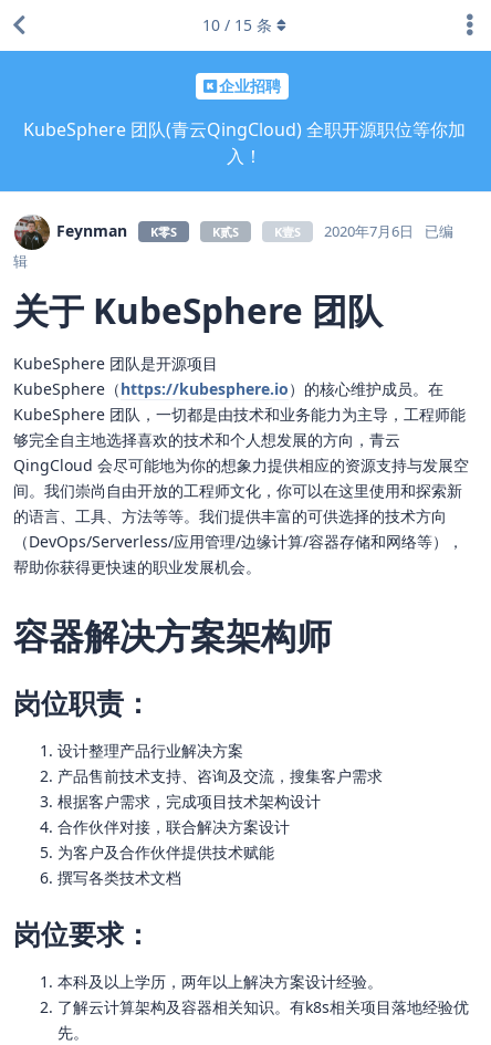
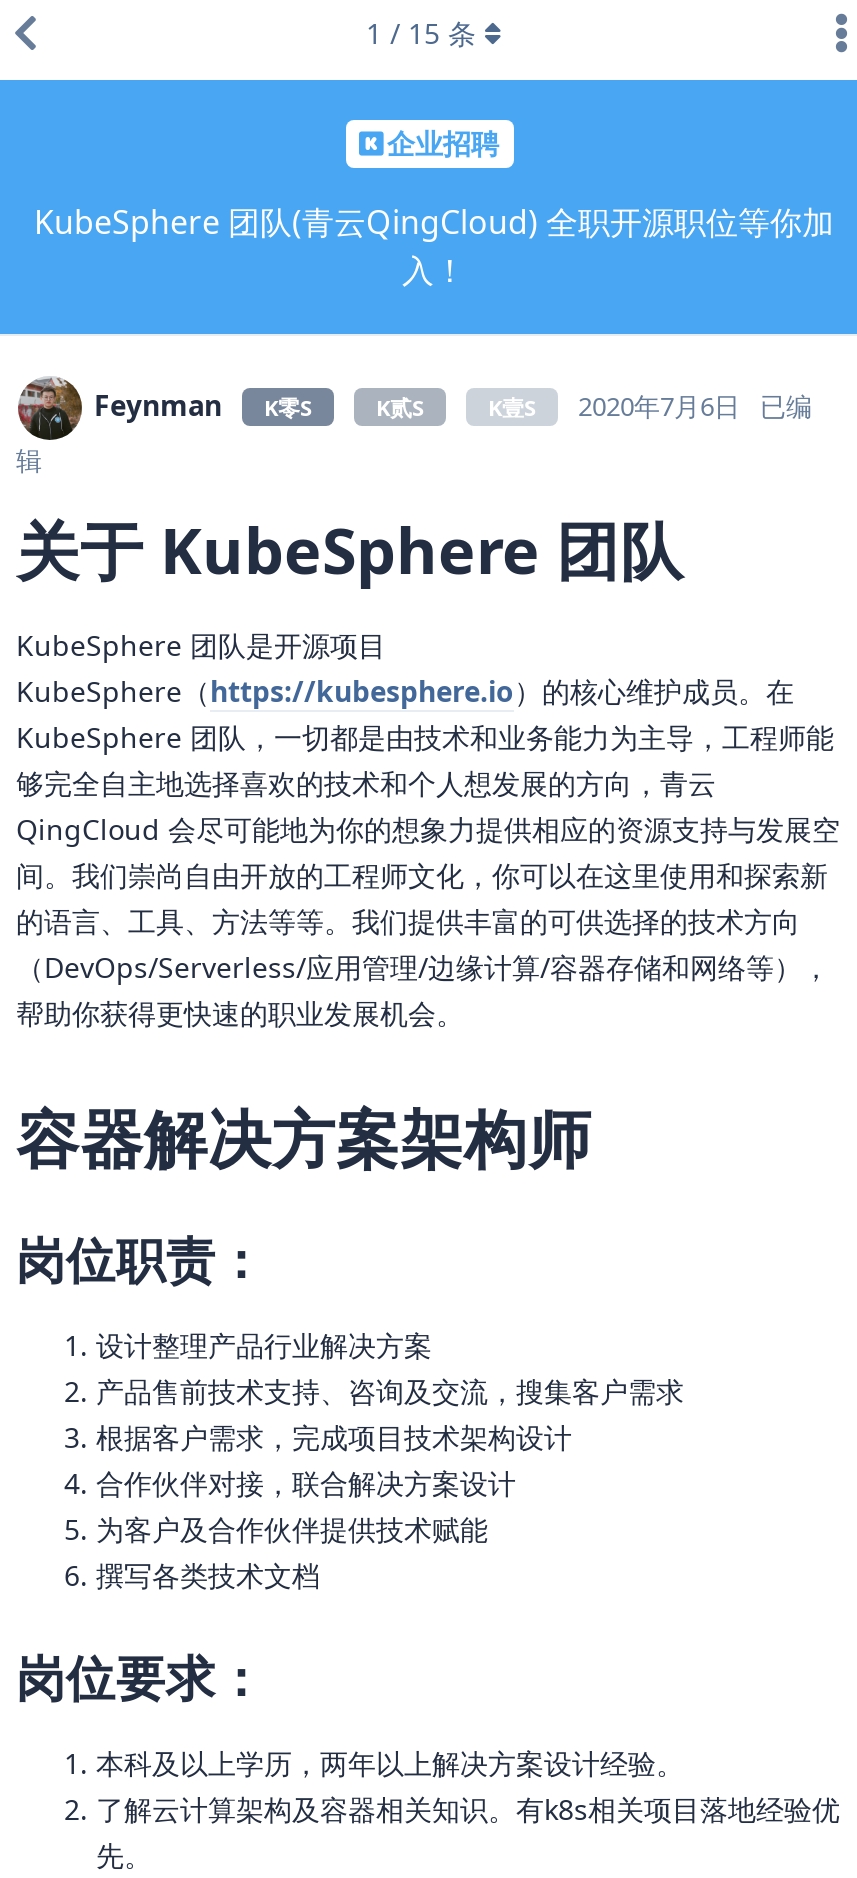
- 10 / 15条
+ 1 / 15条
